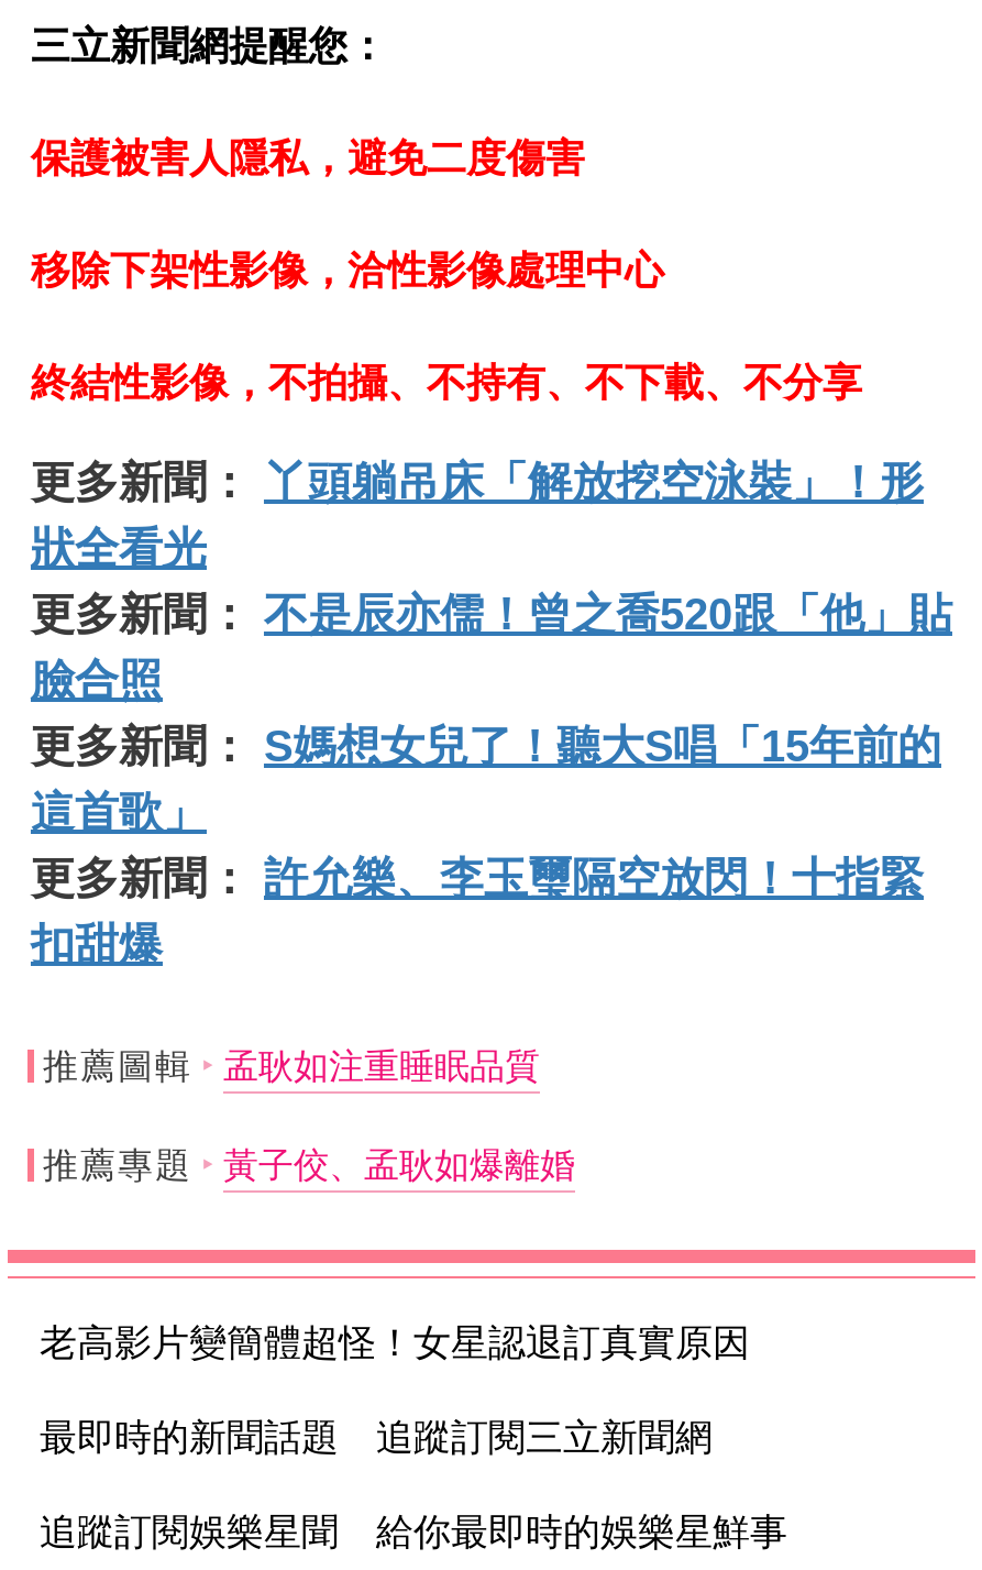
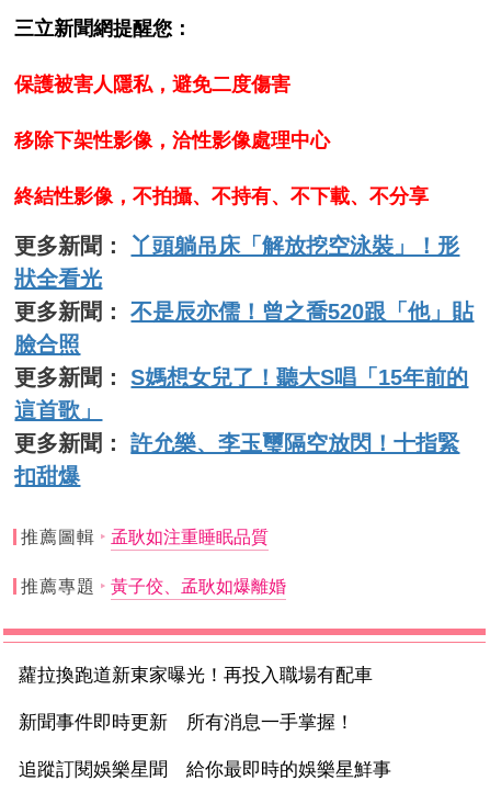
- 老高影片變簡體超怪！女星認退訂真實原因
+ 蘿拉換跑道新東家曝光！再投入職場有配車

- 最即時的新聞話題 追蹤訂閱三立新聞網
+ 新聞事件即時更新 所有消息一手掌握！
